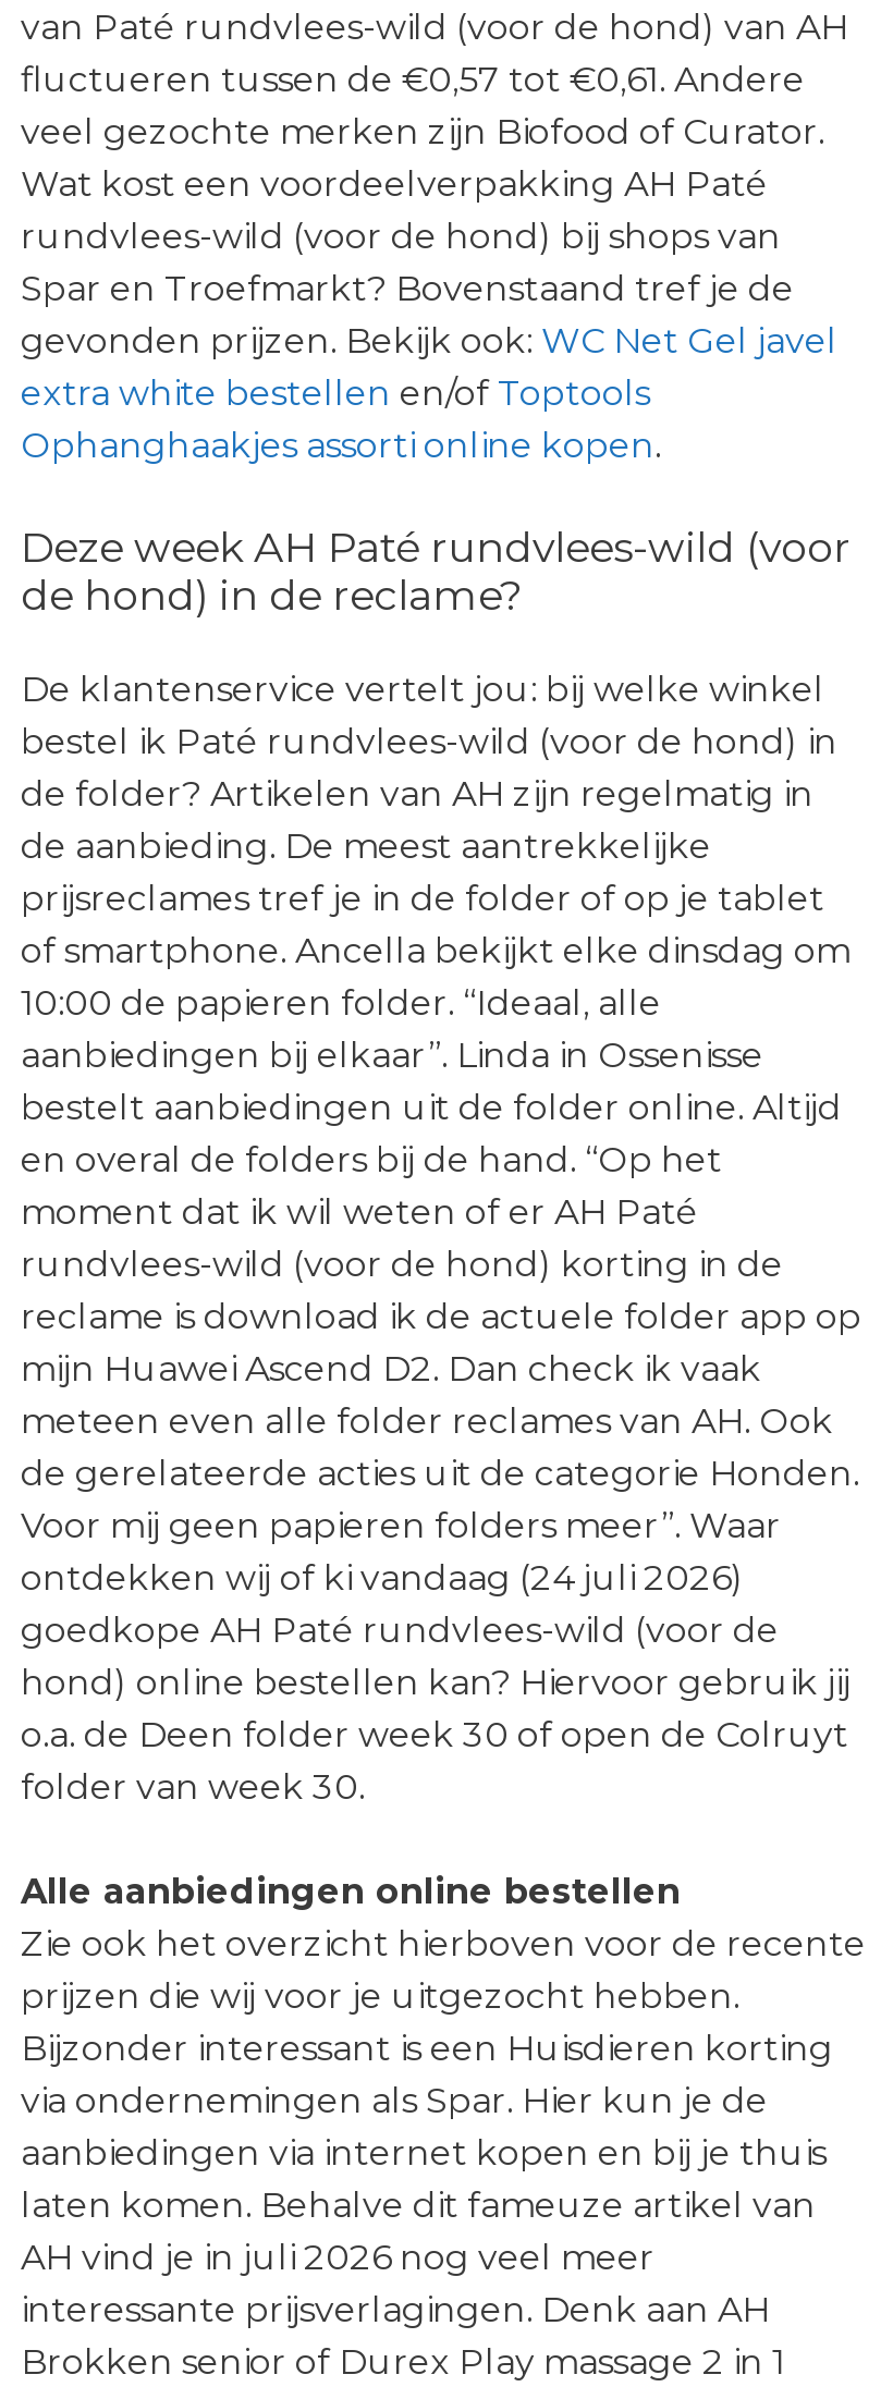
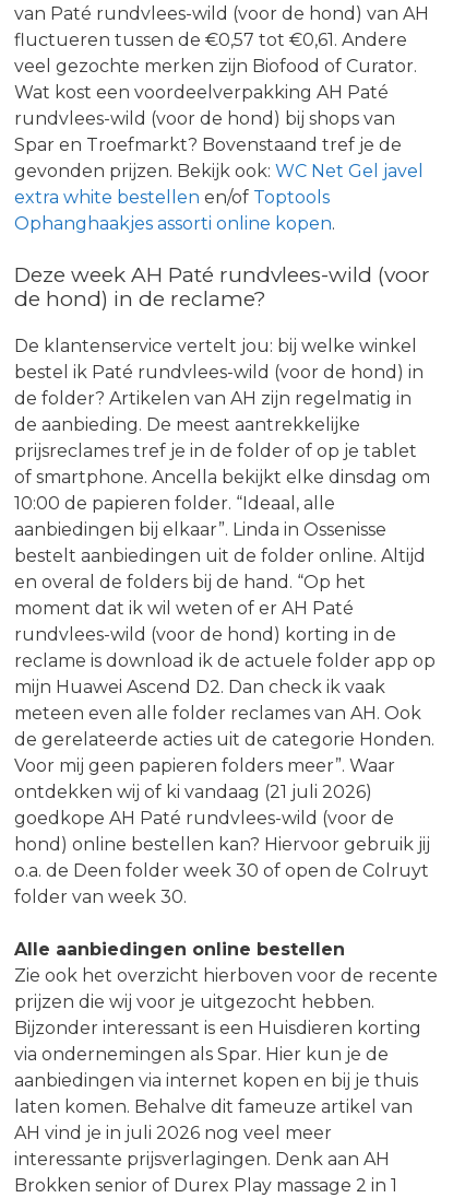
- ontdekken wij of ki vandaag (24 juli 2026)
+ ontdekken wij of ki vandaag (21 juli 2026)
